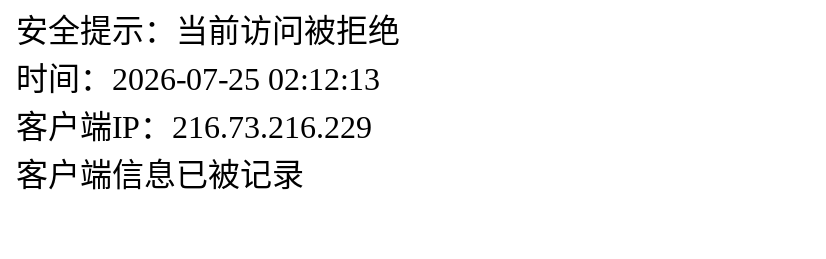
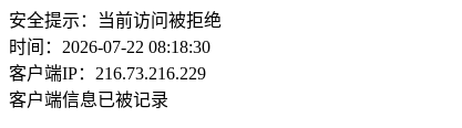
- 时间：2026-07-25 02:12:13
+ 时间：2026-07-22 08:18:30
